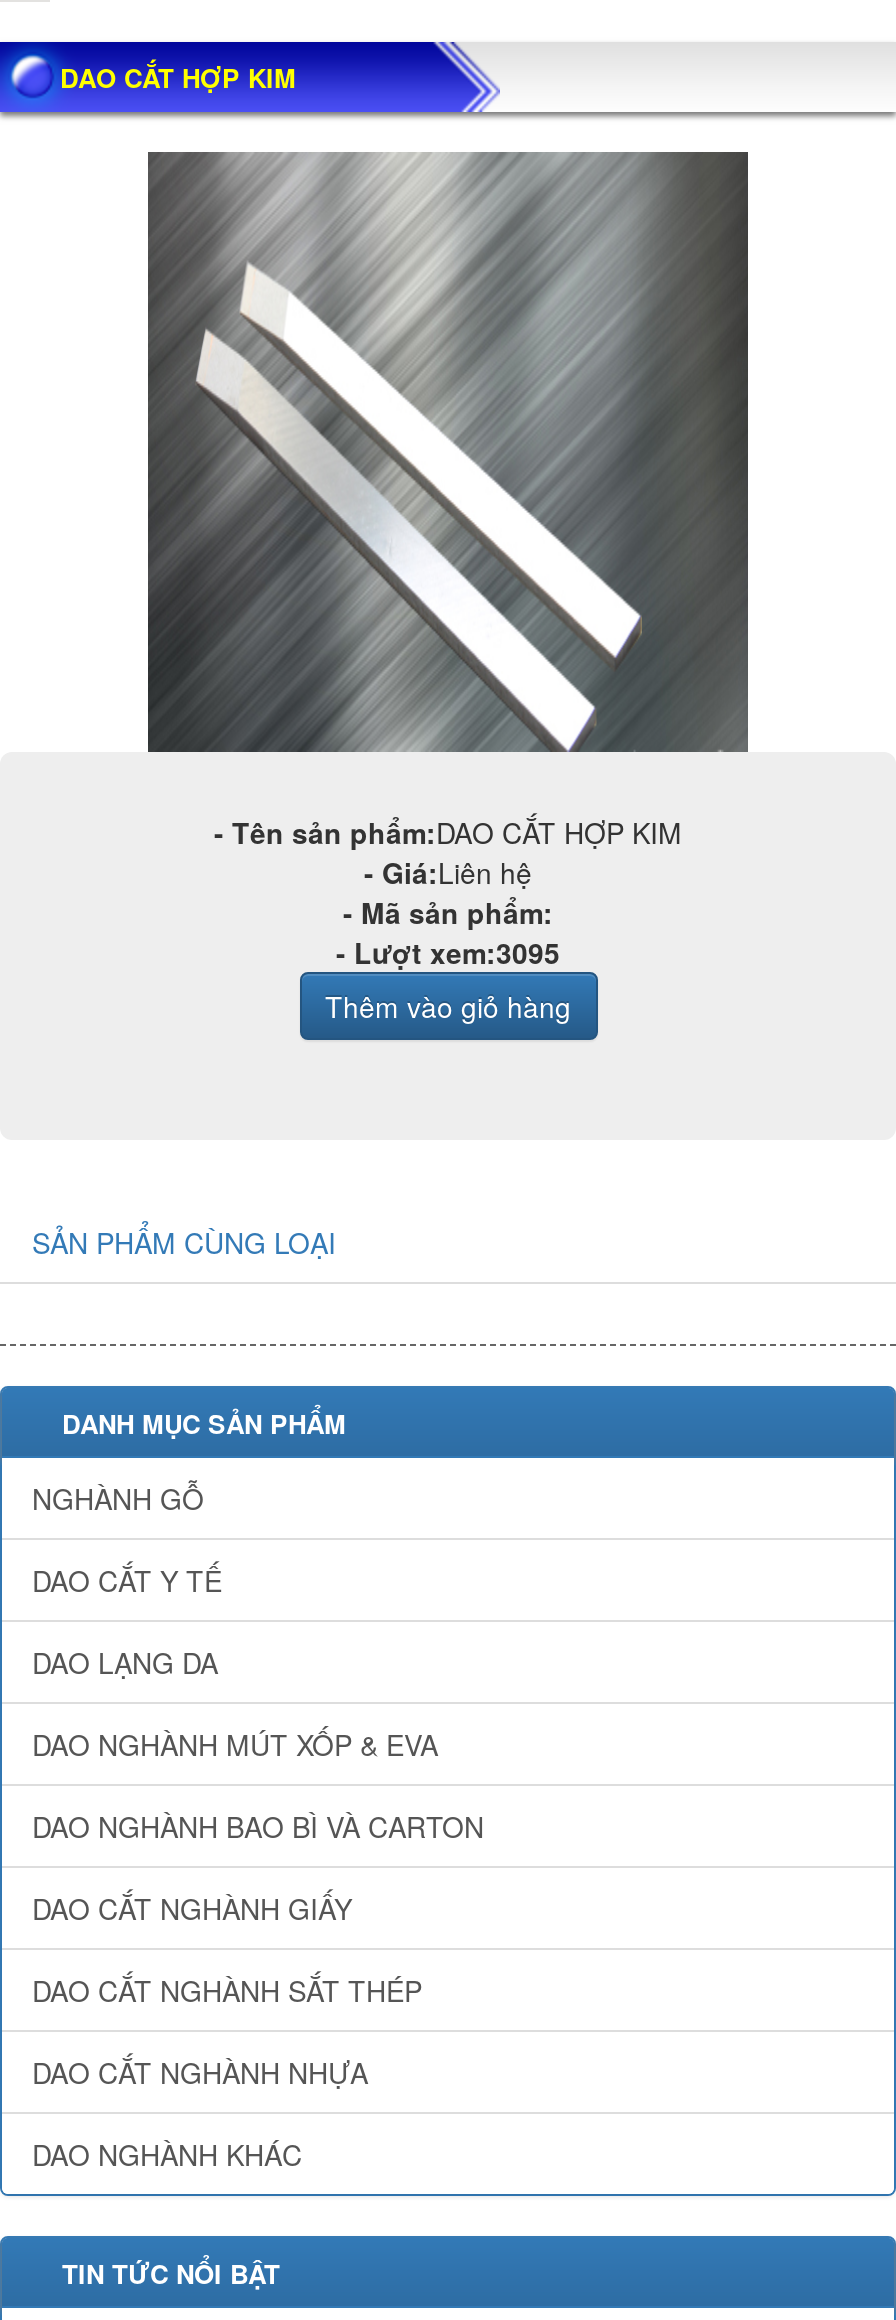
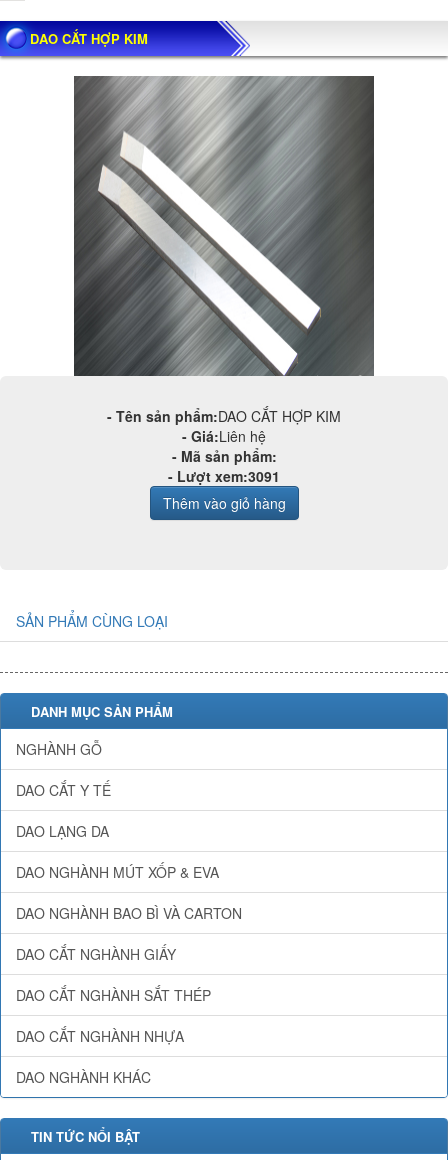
- - Lượt xem:3095
+ - Lượt xem:3091
